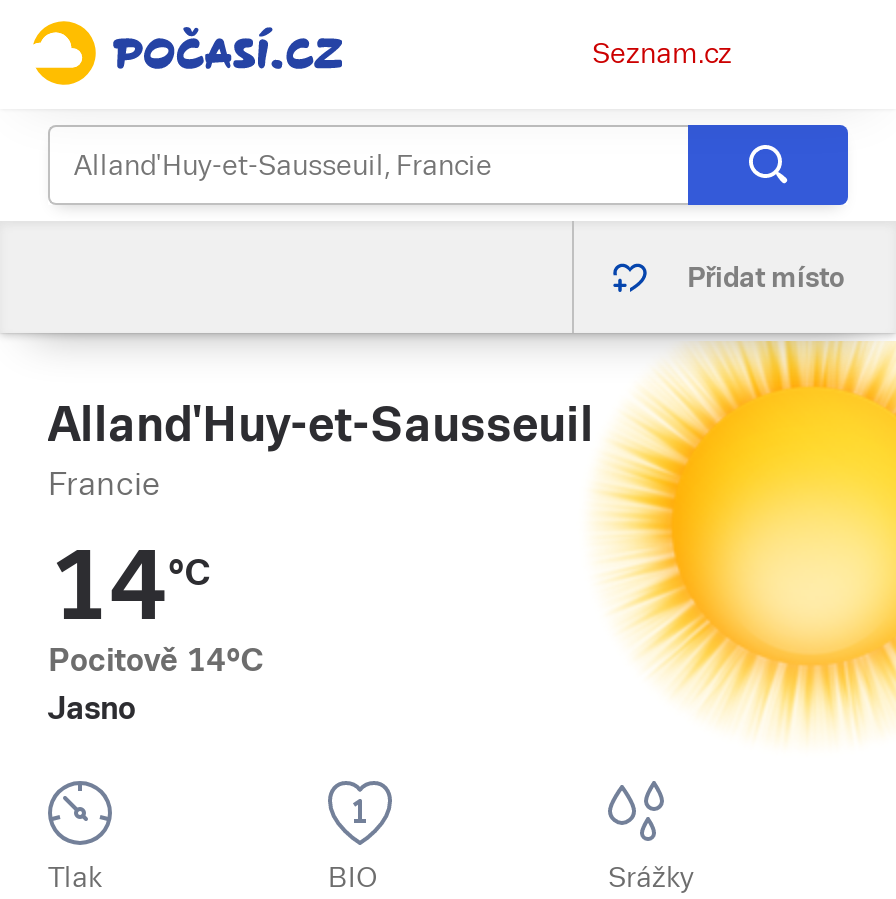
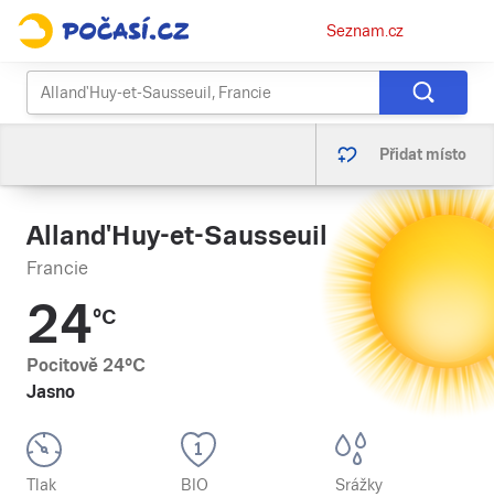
- 14°C
+ 24°C

- Pocitově 14°C
+ Pocitově 24°C
